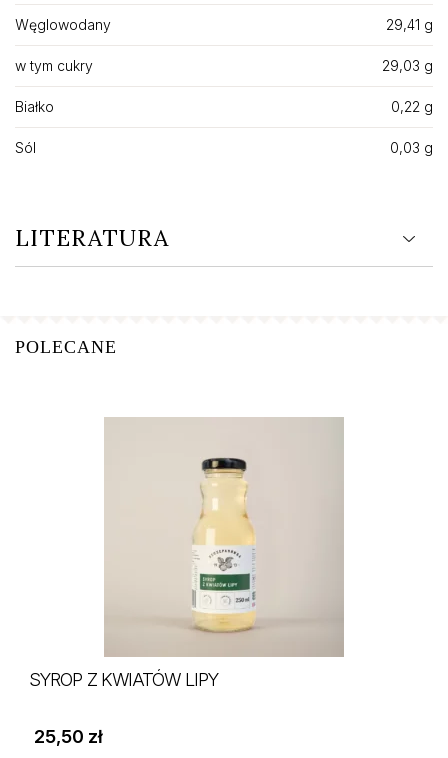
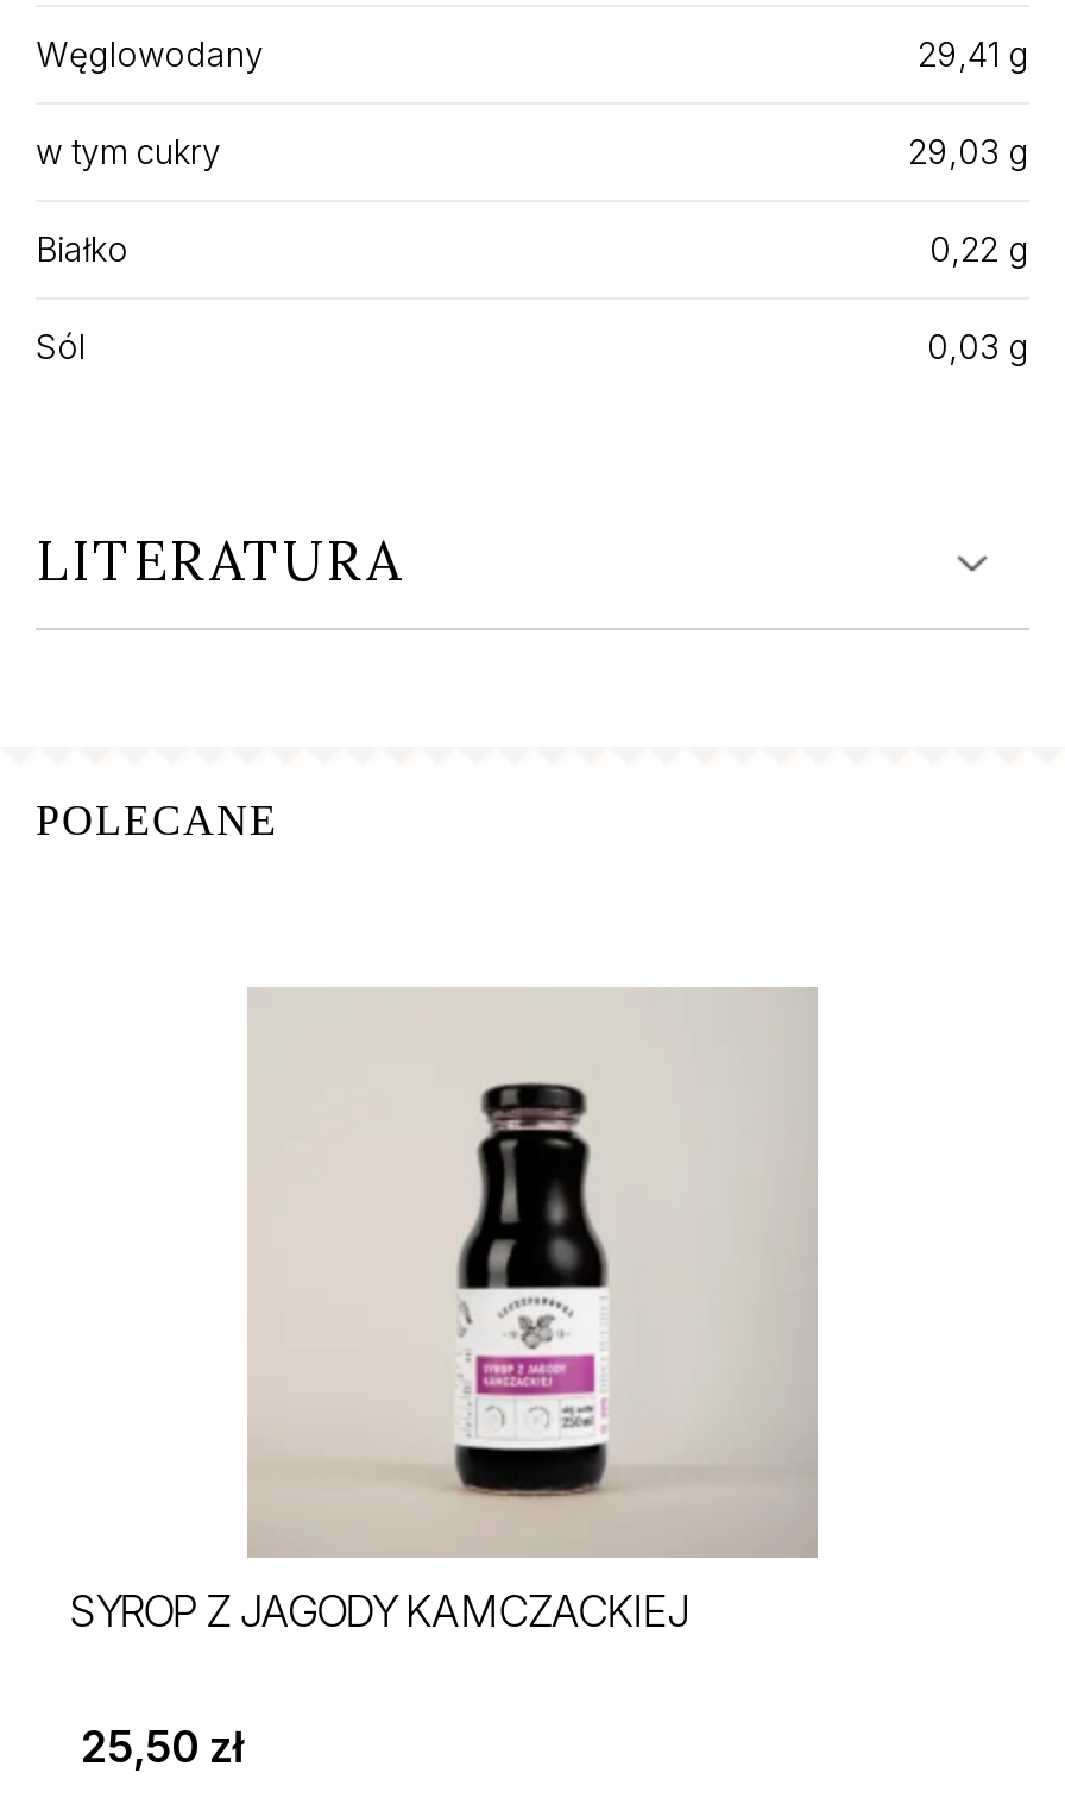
- [image]
- SYROP Z KWIATÓW LIPY
+ [image]
+ SYROP Z JAGODY KAMCZACKIEJ
